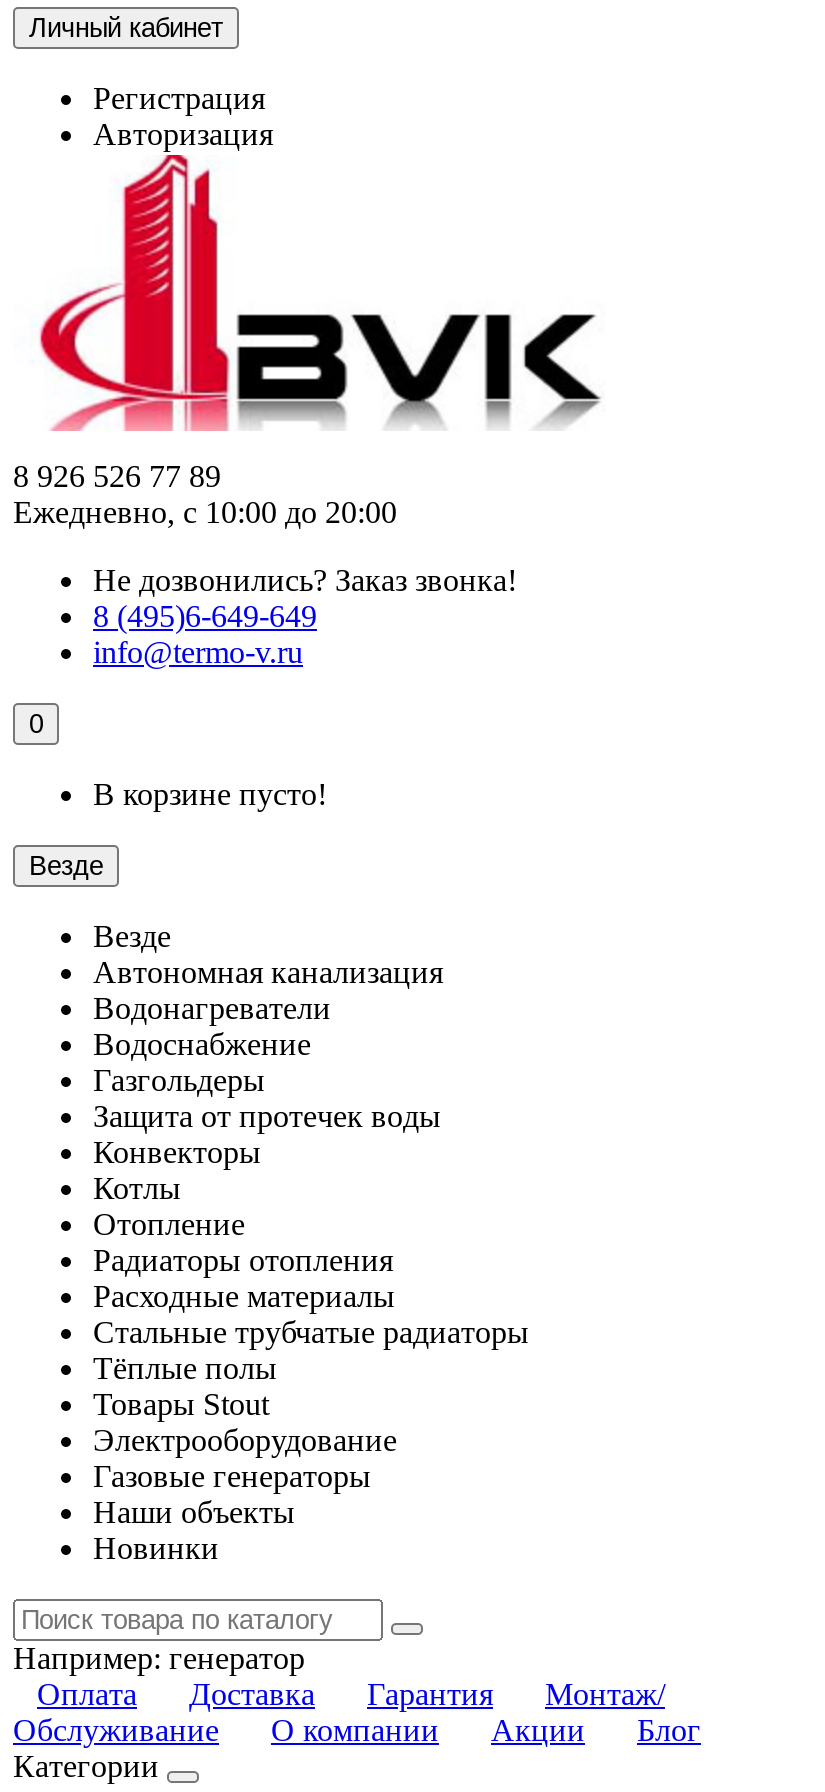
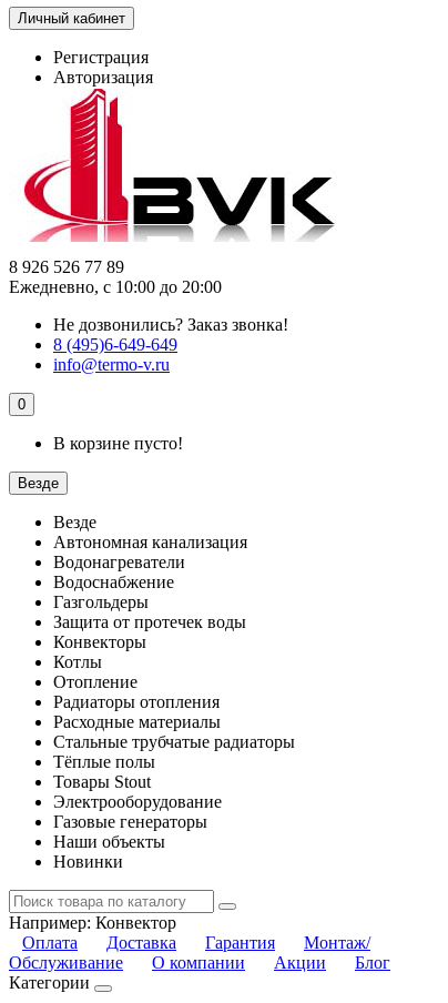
- Например:генератор
+ Например:Конвектор
